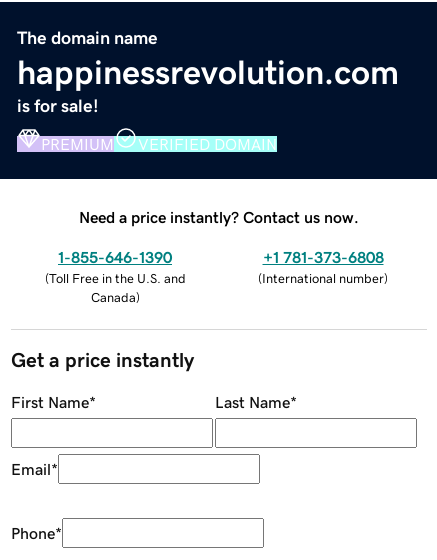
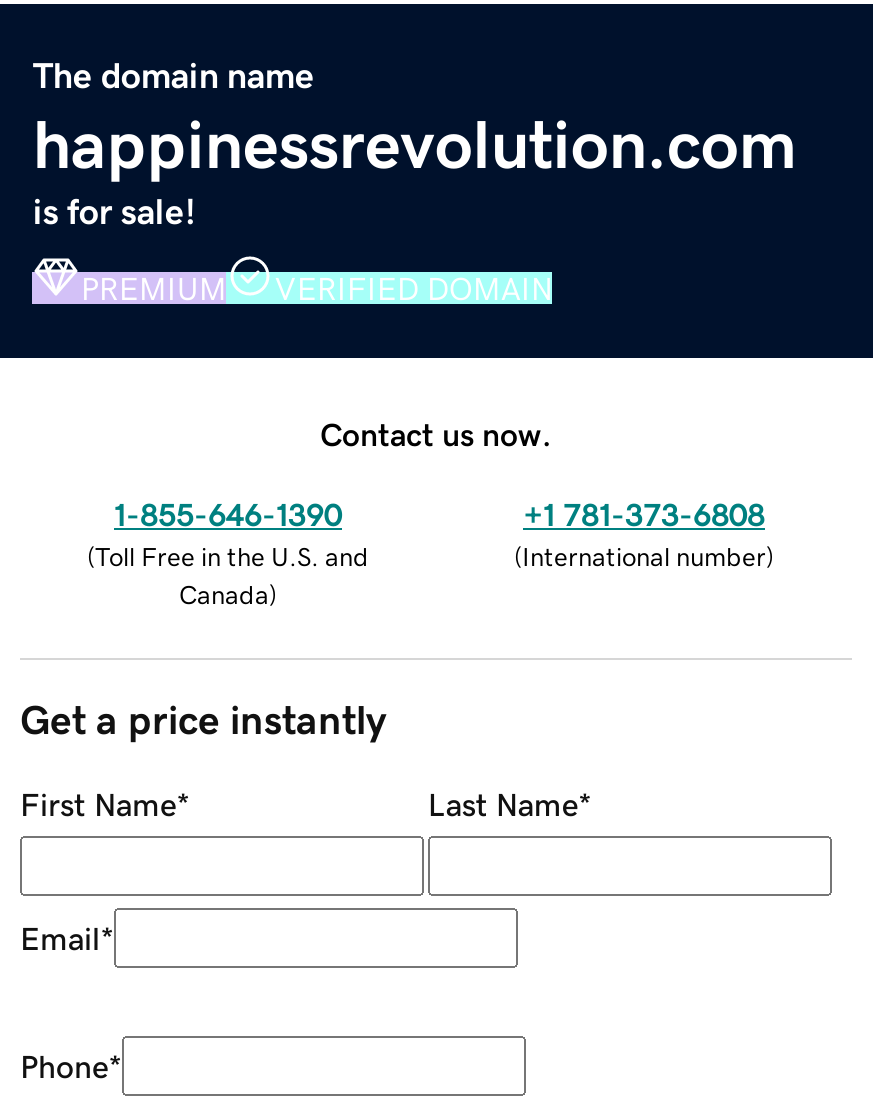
- Need a price instantly? Contact us now.
+ Contact us now.
